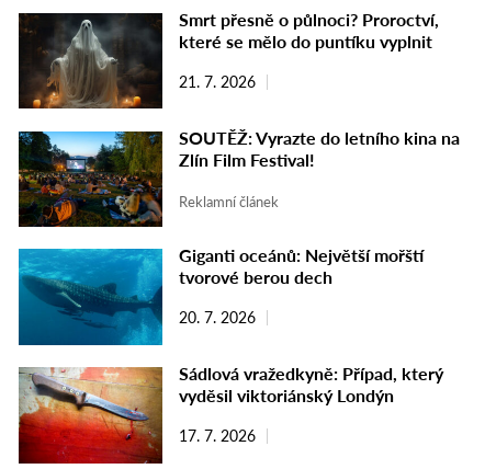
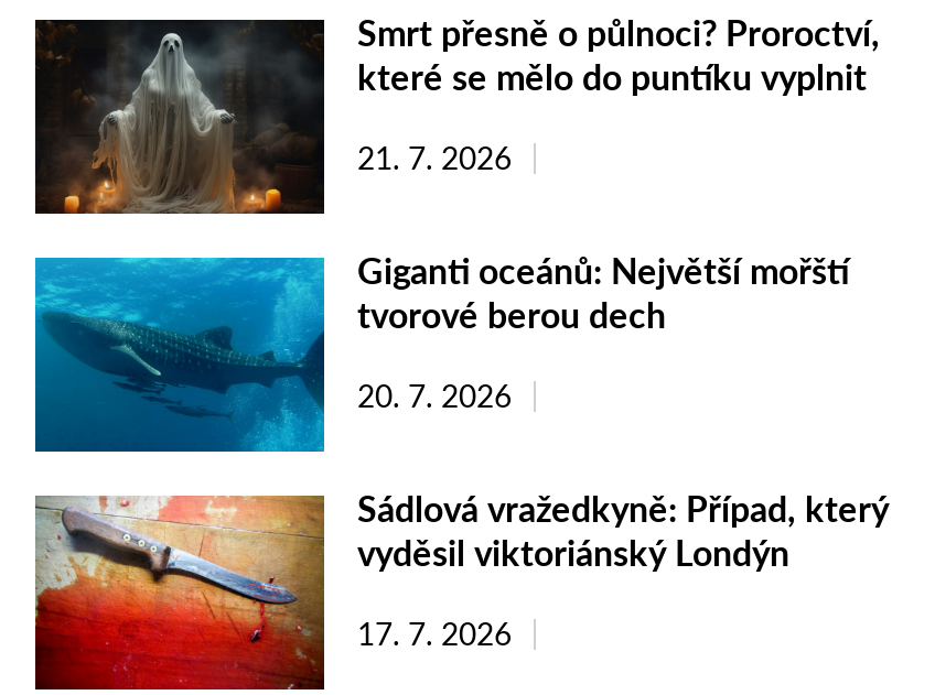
- [image]
- SOUTĚŽ: Vyrazte do letního kina na
- Zlín Film Festival!
- Reklamní článek
